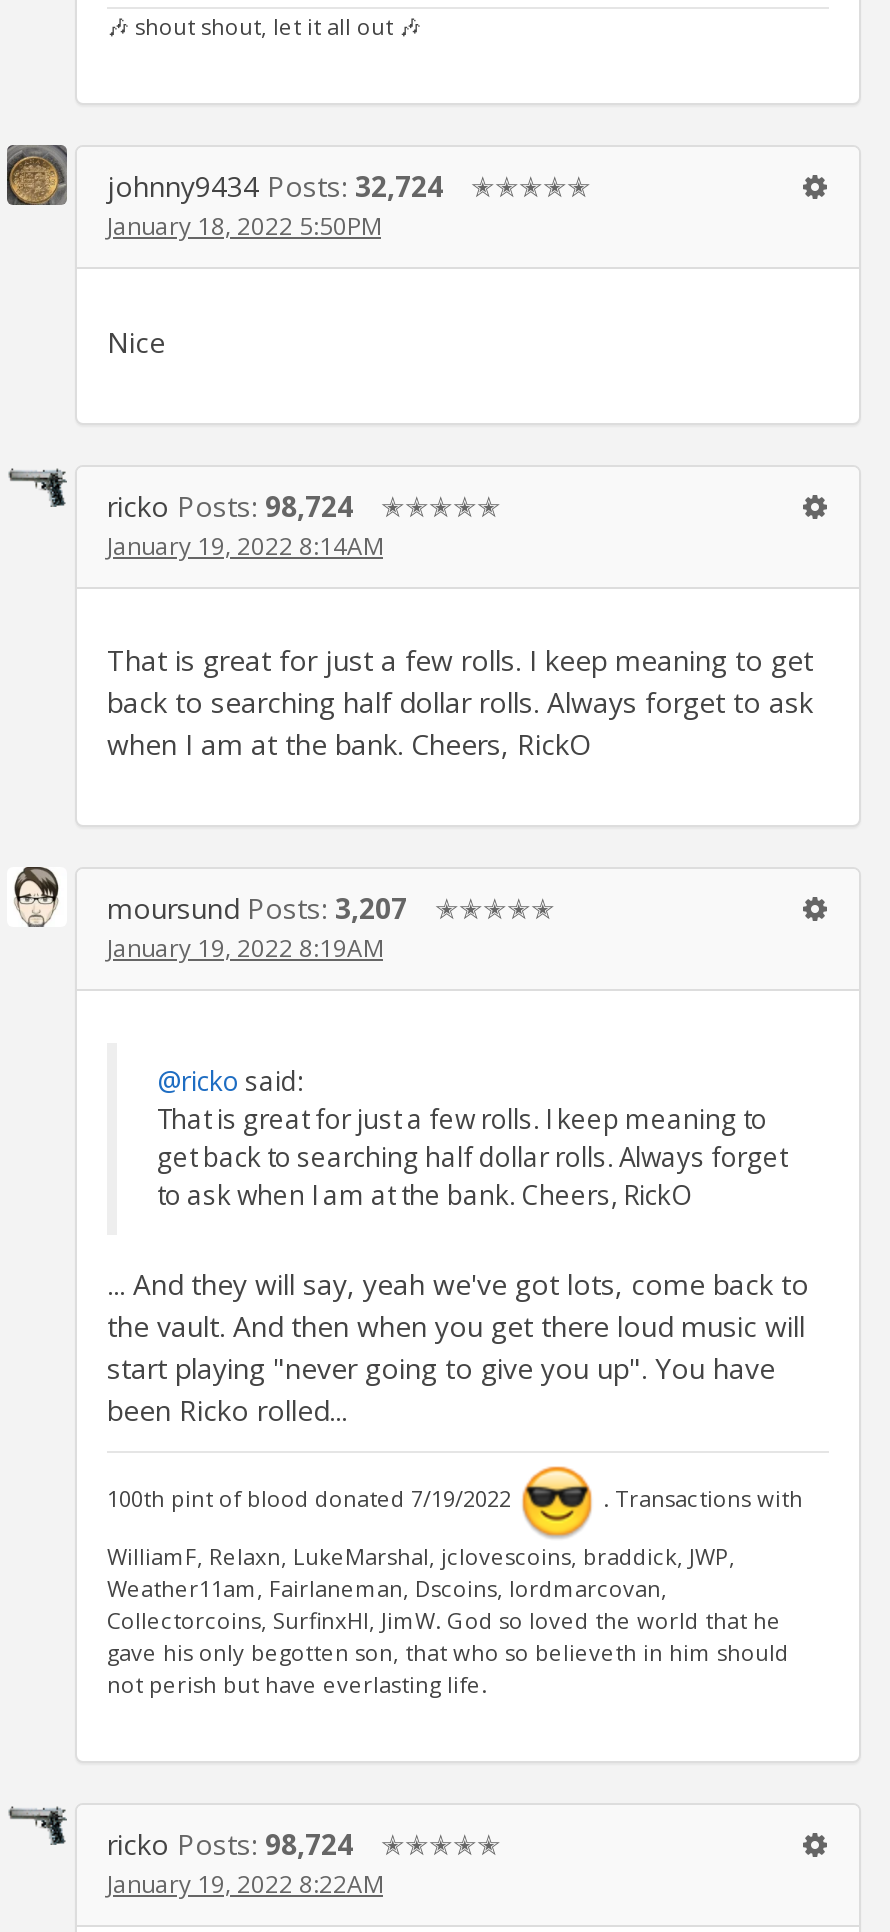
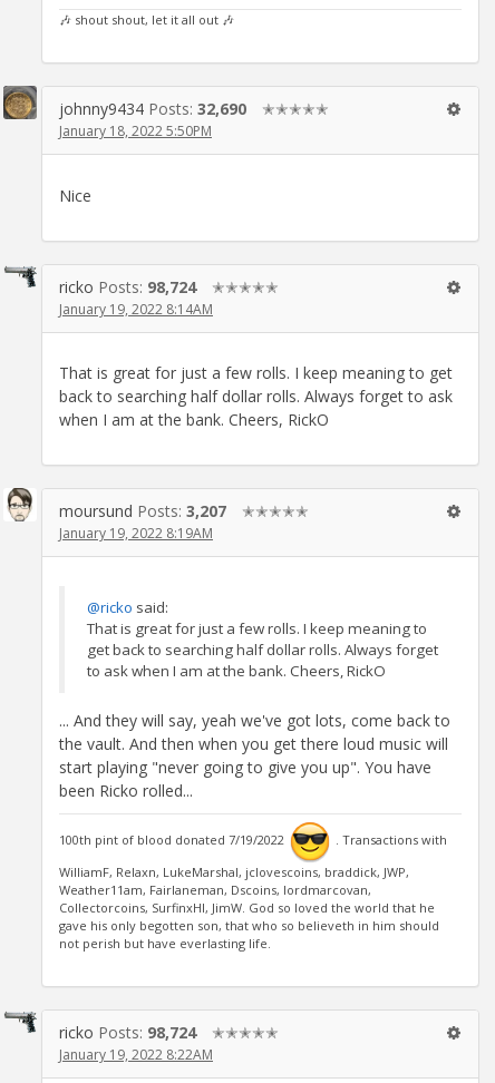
- johnny9434 Posts: 32,724
+ johnny9434 Posts: 32,690
